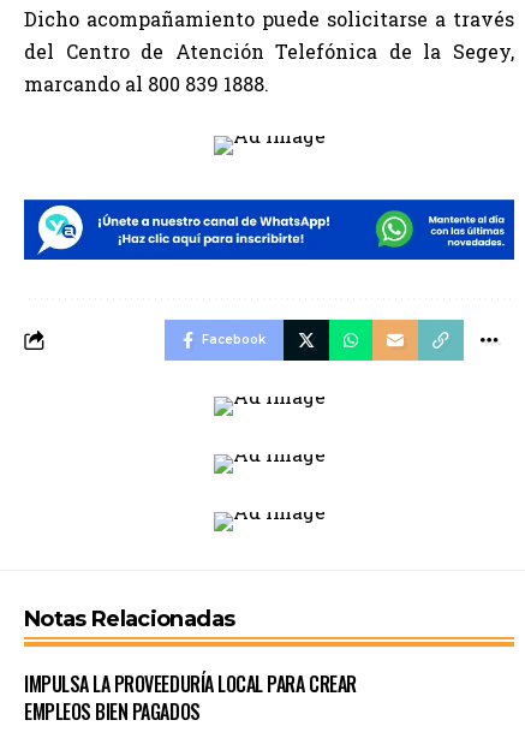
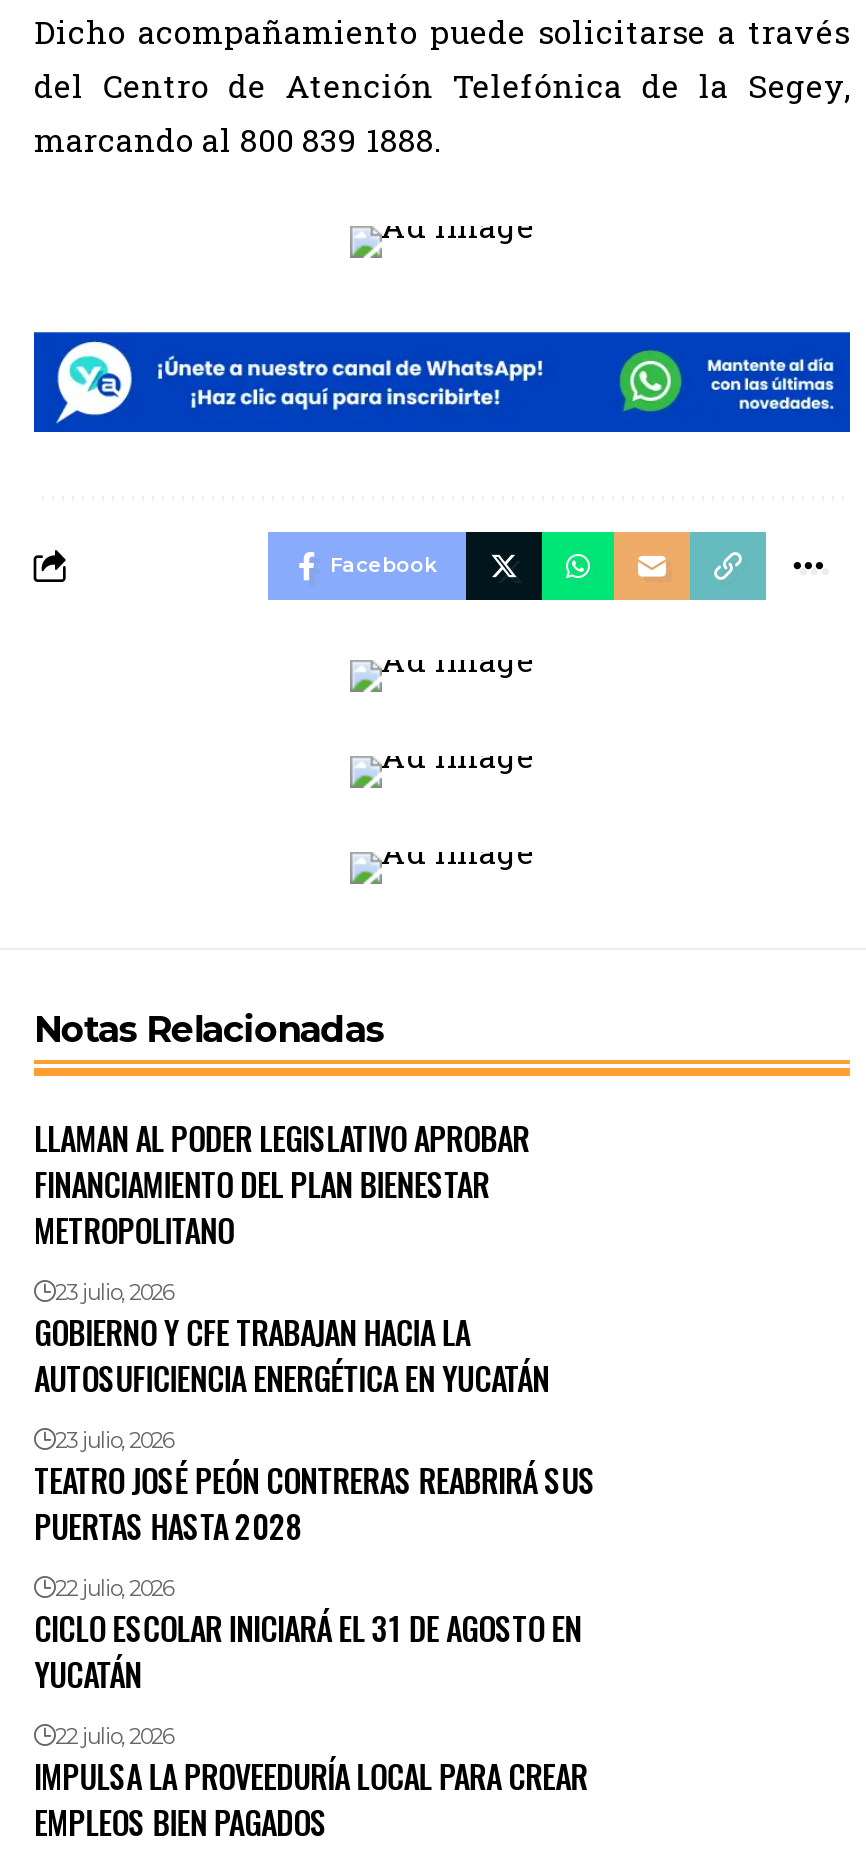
+ LLAMAN AL PODER LEGISLATIVO APROBAR
+ FINANCIAMIENTO DEL PLAN BIENESTAR
+ METROPOLITANO
+ 23 julio, 2026
+ GOBIERNO Y CFE TRABAJAN HACIA LA
+ AUTOSUFICIENCIA ENERGÉTICA EN YUCATÁN
+ 23 julio, 2026
+ TEATRO JOSÉ PEÓN CONTRERAS REABRIRÁ SUS
+ PUERTAS HASTA 2028
+ 22 julio, 2026
+ CICLO ESCOLAR INICIARÁ EL 31 DE AGOSTO EN
+ YUCATÁN
+ 22 julio, 2026
